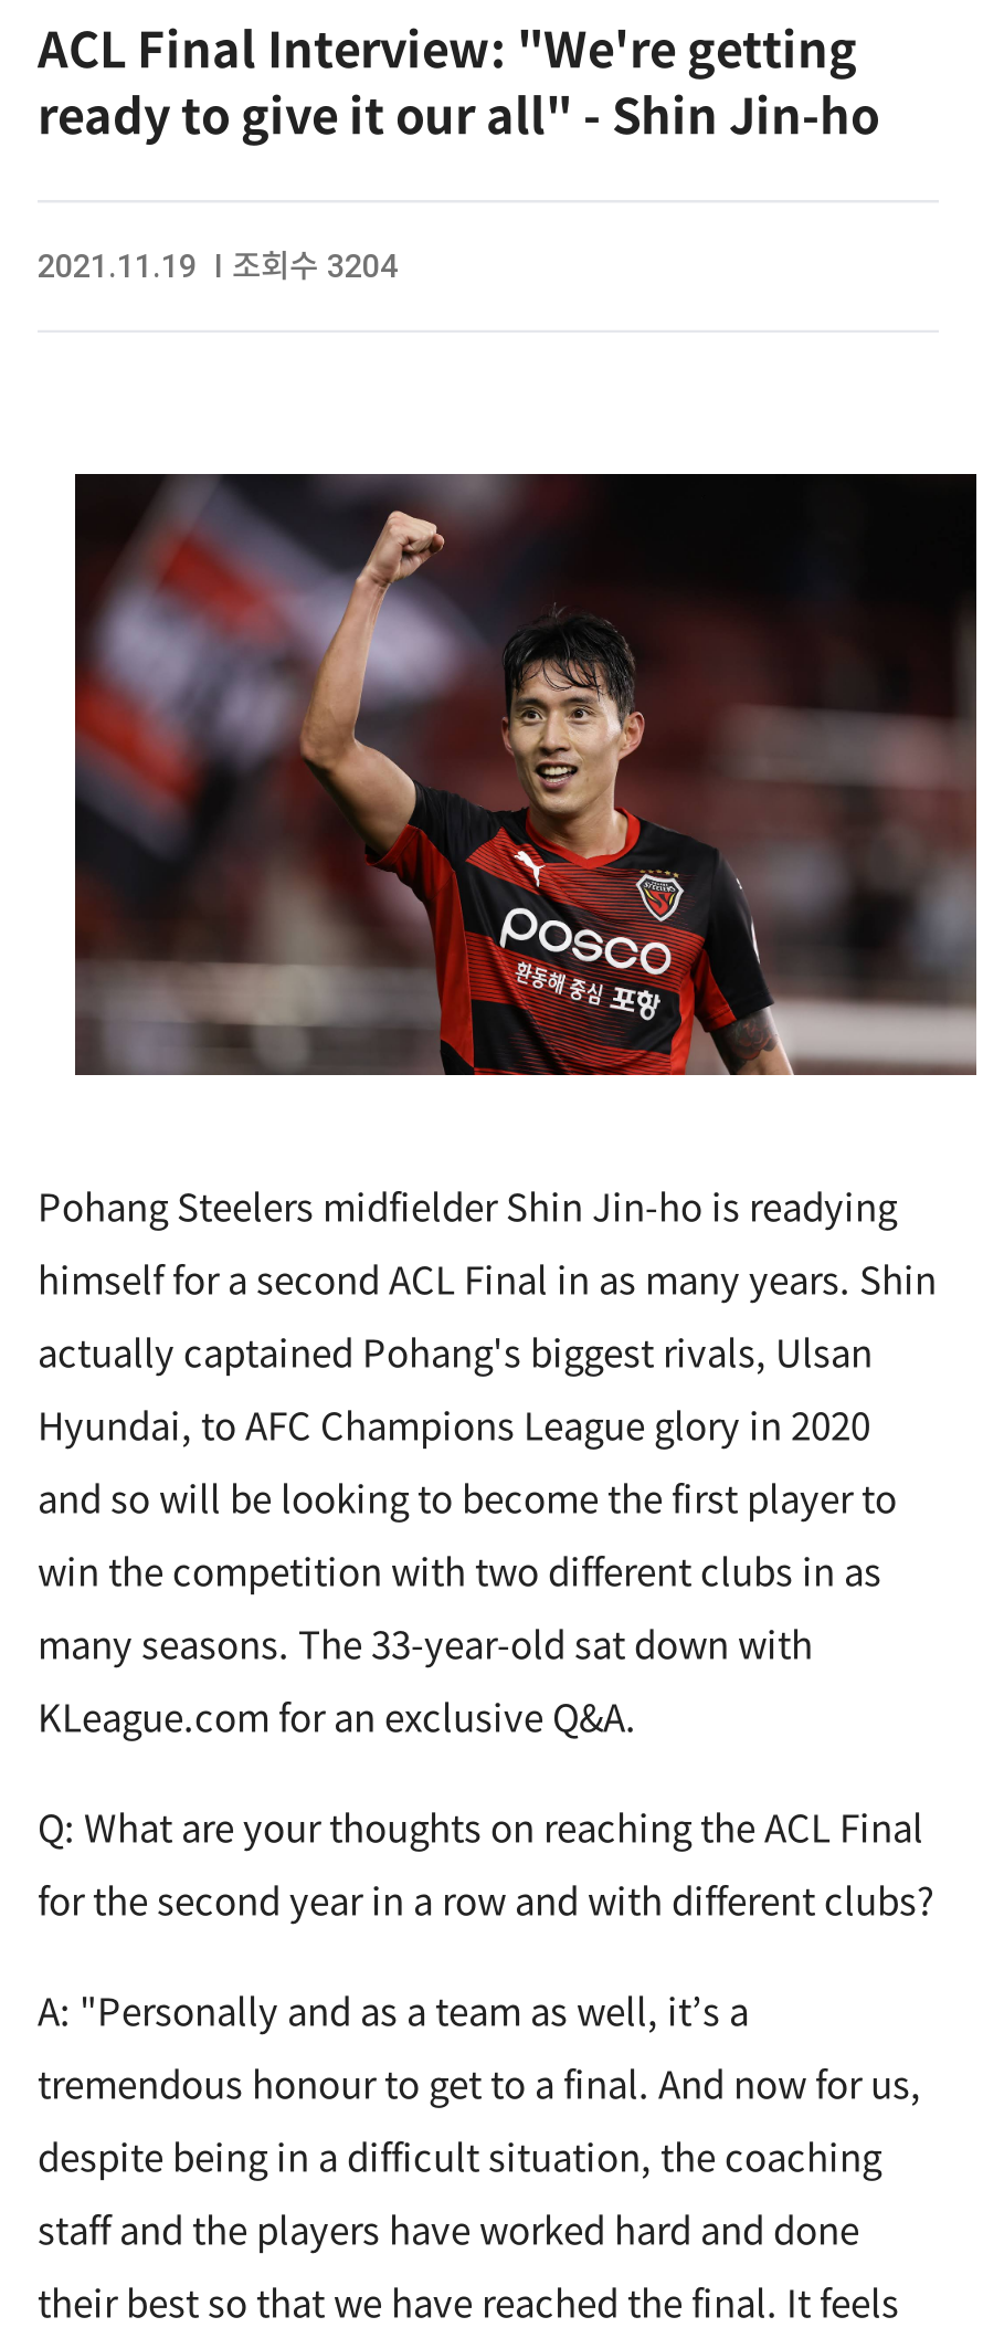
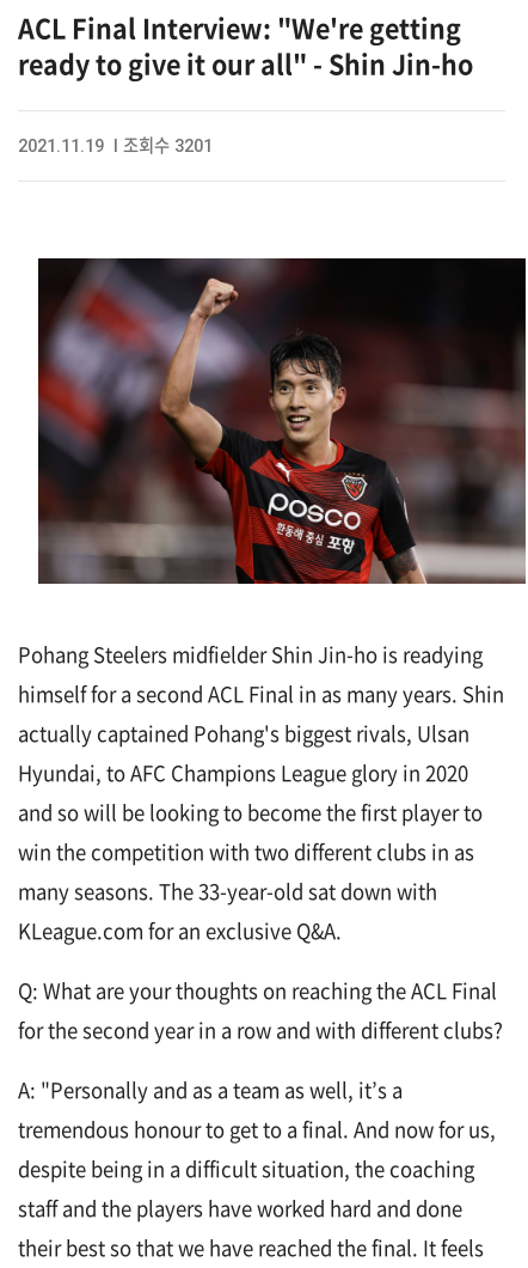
- 2021.11.19 I 조회수 3204
+ 2021.11.19 I 조회수 3201
